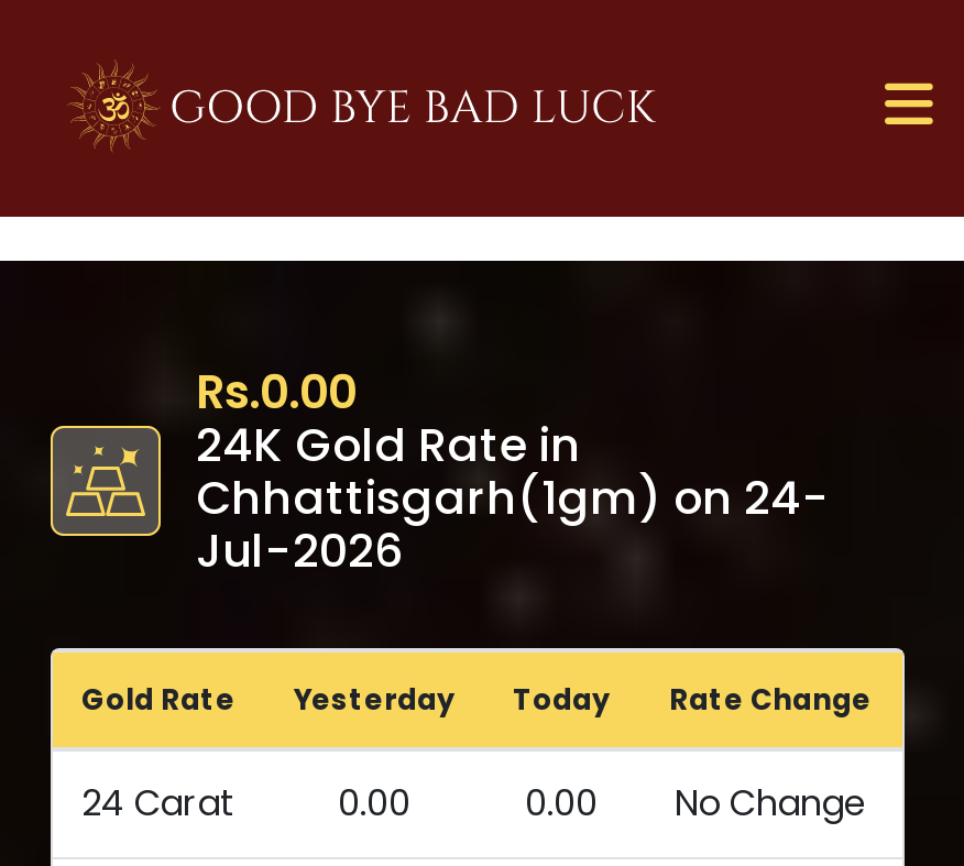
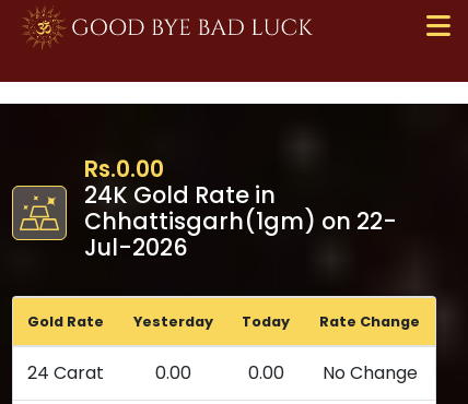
- Chhattisgarh(1gm) on 24-
+ Chhattisgarh(1gm) on 22-
